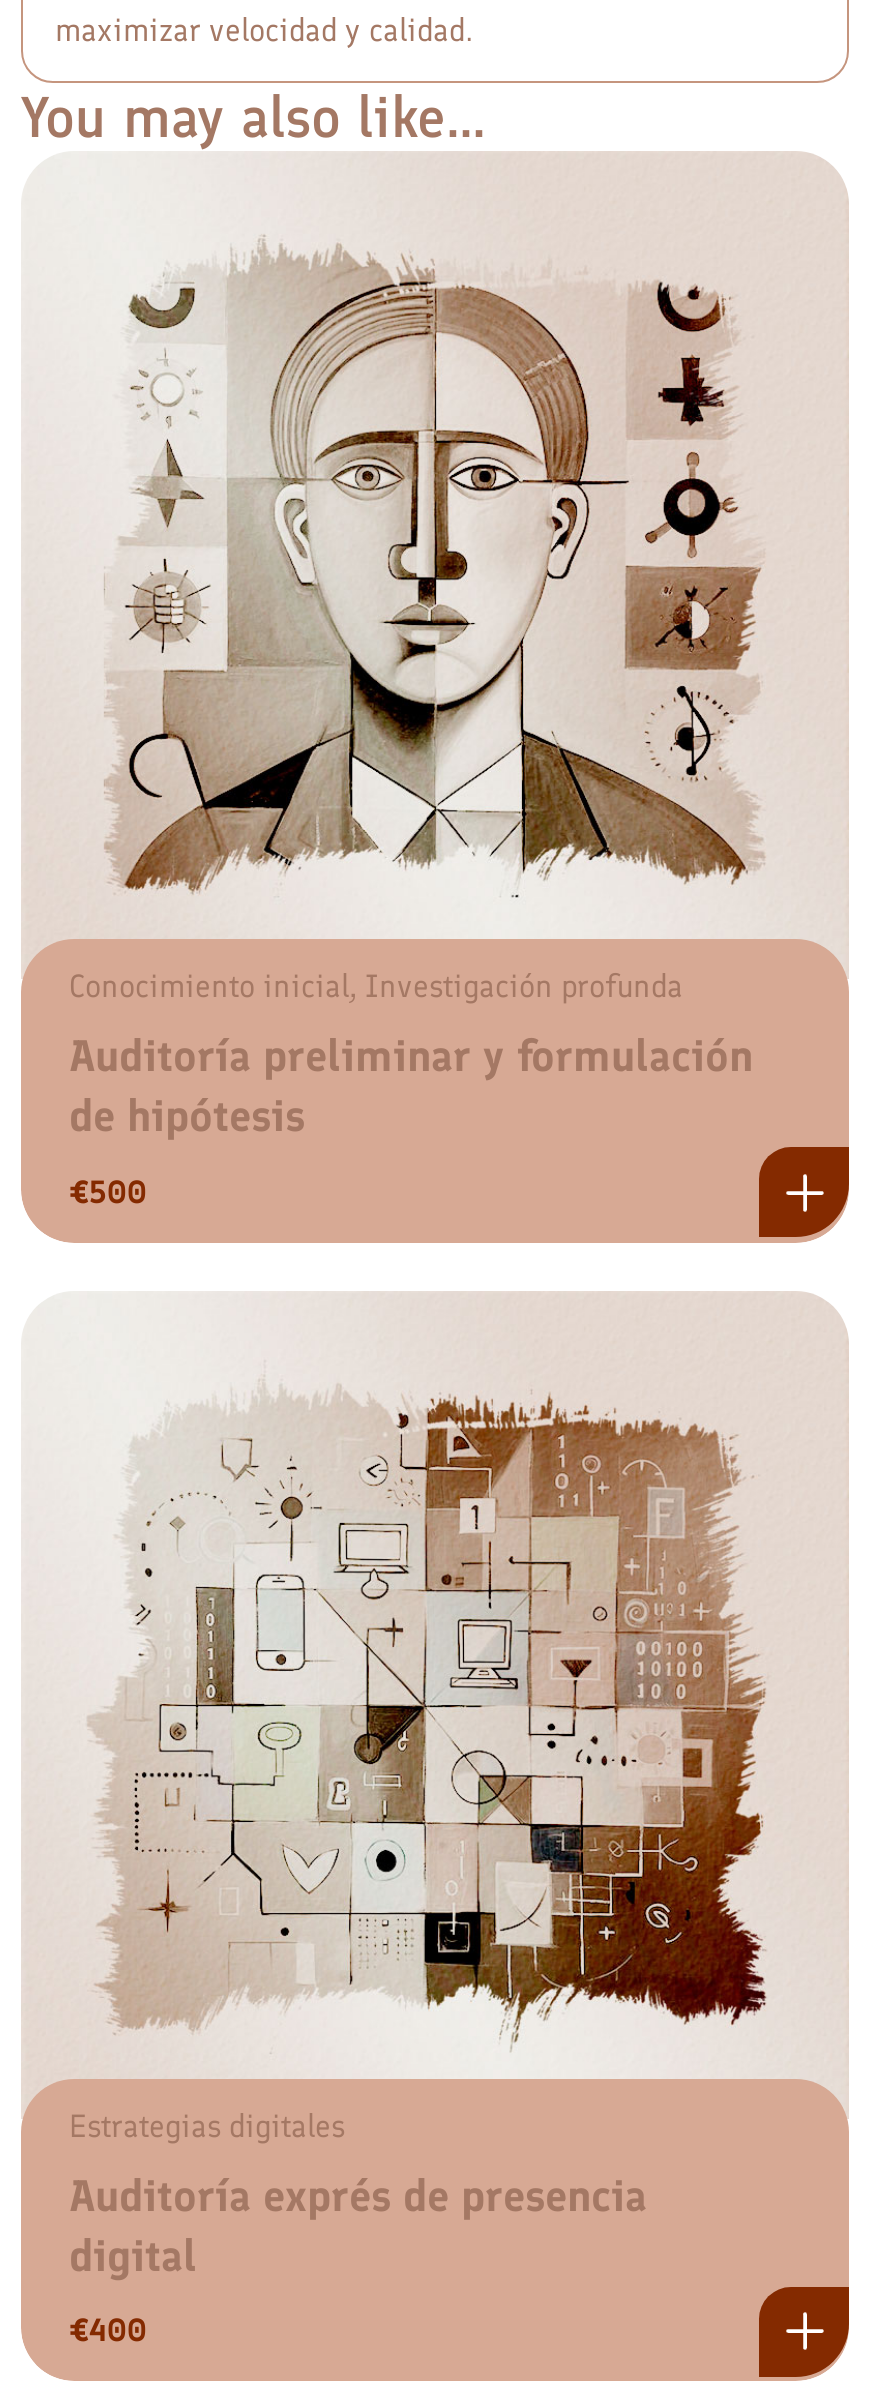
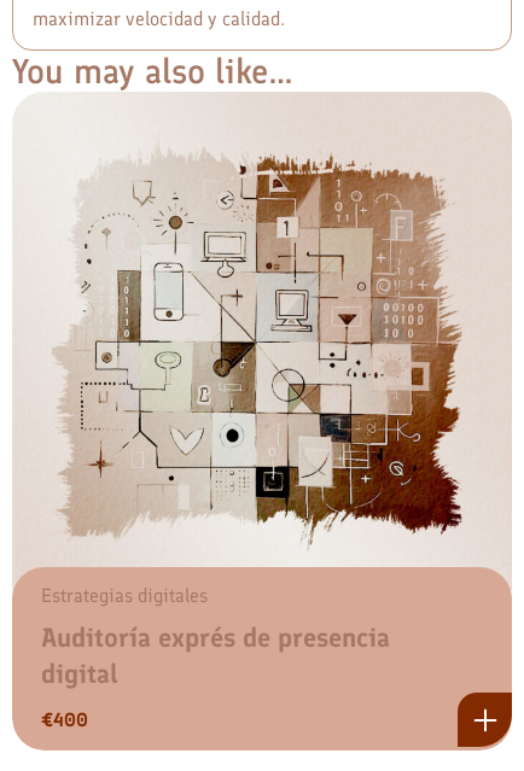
- [image]
- Conocimiento inicial, Investigación profunda
- Auditoría preliminar y formulación
- de hipótesis
- €500
